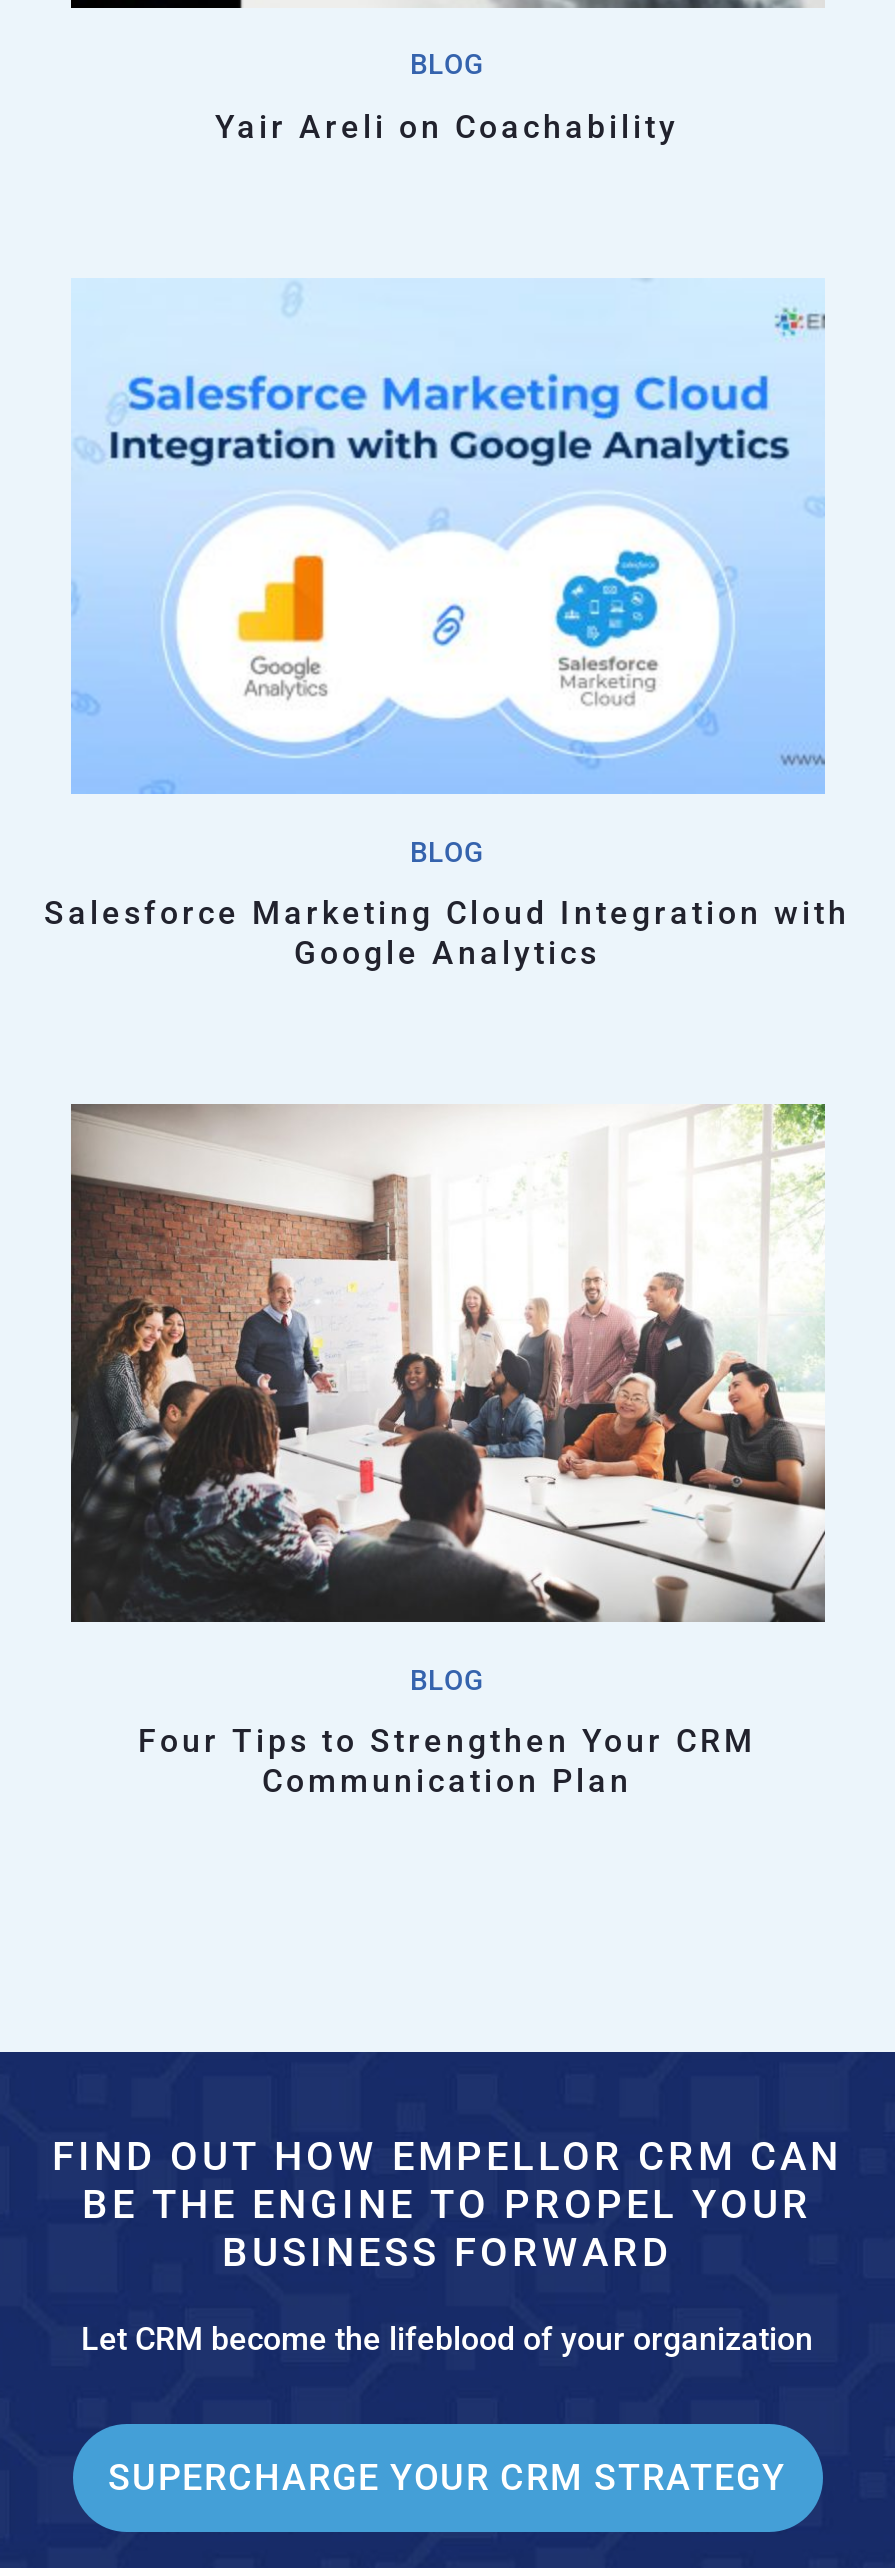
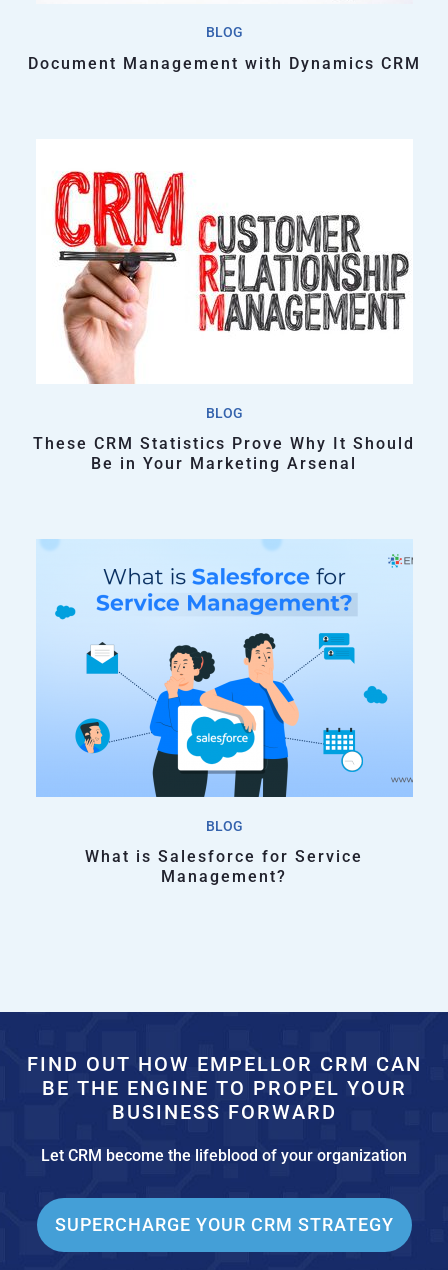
- Yair Areli on Coachability
+ Document Management with Dynamics CRM

- [image]
+ [image]

- Salesforce Marketing Cloud Integration with
- Google Analytics
+ These CRM Statistics Prove Why It Should
+ Be in Your Marketing Arsenal

- [image]
+ [image]

- Four Tips to Strengthen Your CRM
- Communication Plan
+ What is Salesforce for Service
+ Management?
